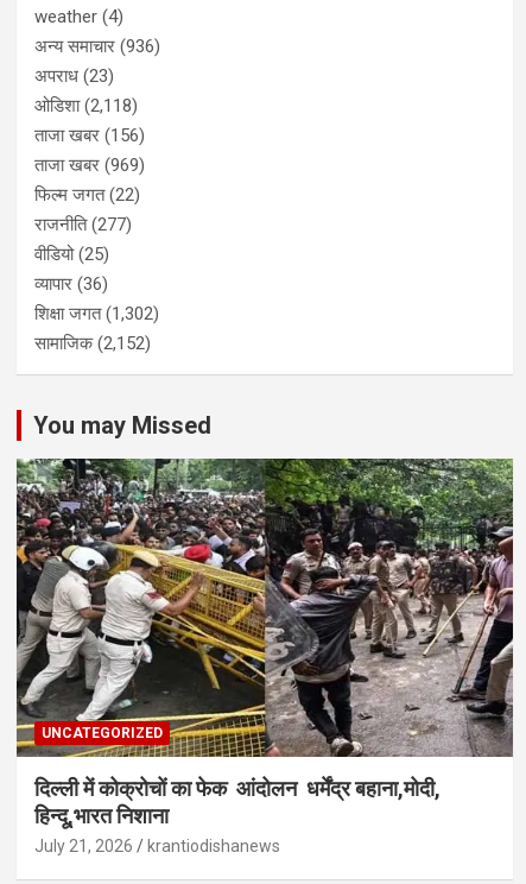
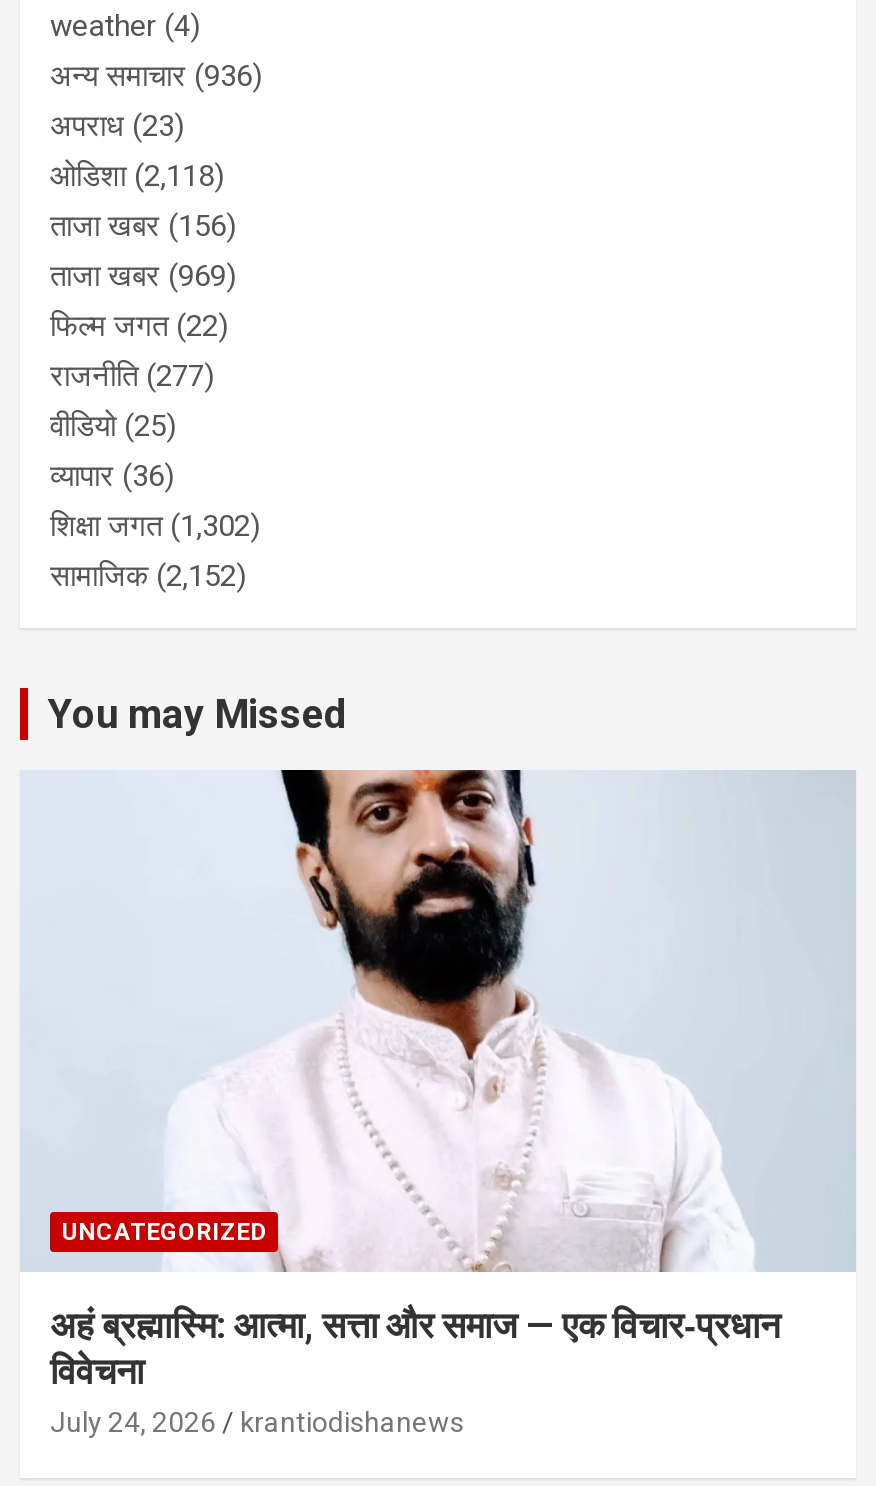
- [image]
- दिल्ली में कोक्रोचों का फेक आंदोलन धर्मेंद्र बहाना,मोदी,
- हिन्दू,भारत निशाना
- July 21, 2026
+ [image]
+ अहं ब्रह्मास्मि: आत्मा, सत्ता और समाज — एक विचार‑प्रधान
+ विवेचना
+ July 24, 2026
